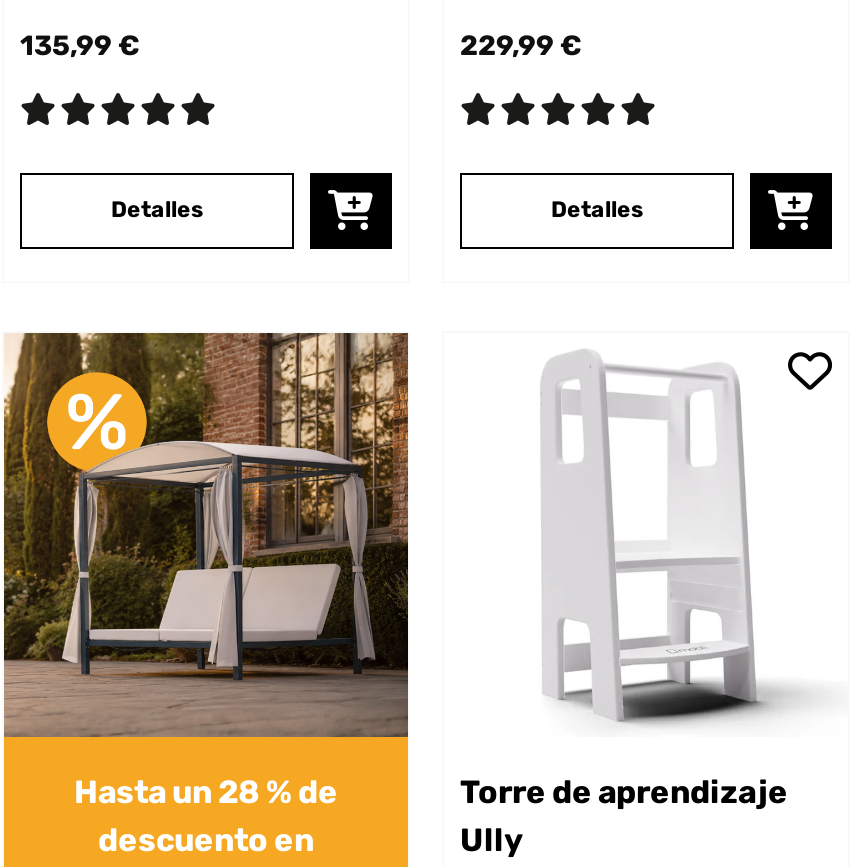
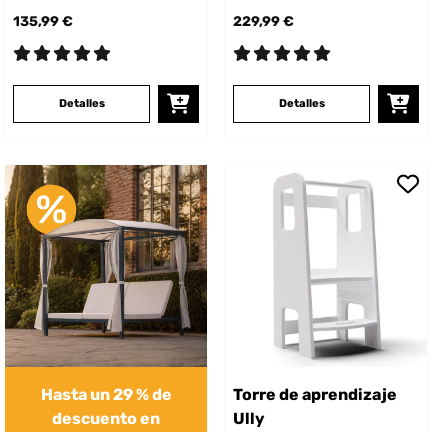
- Hasta un 28 % de
+ Hasta un 29 % de
